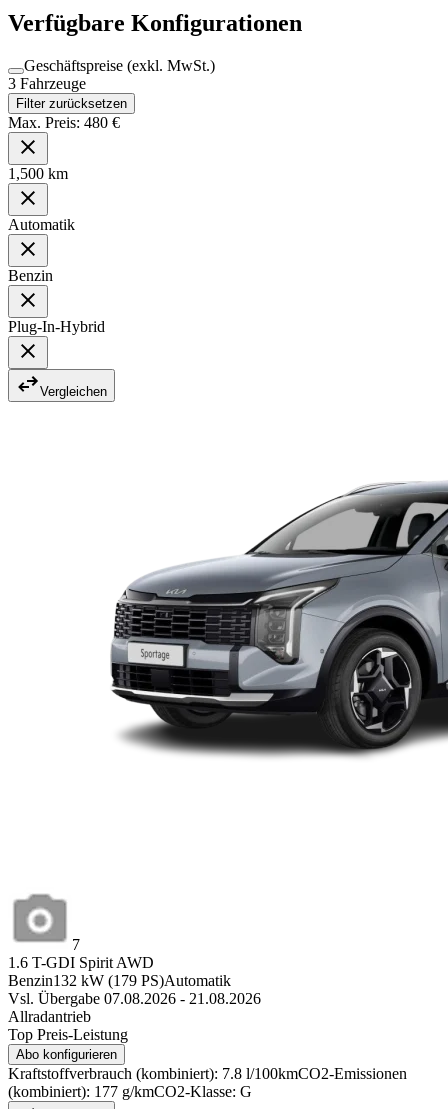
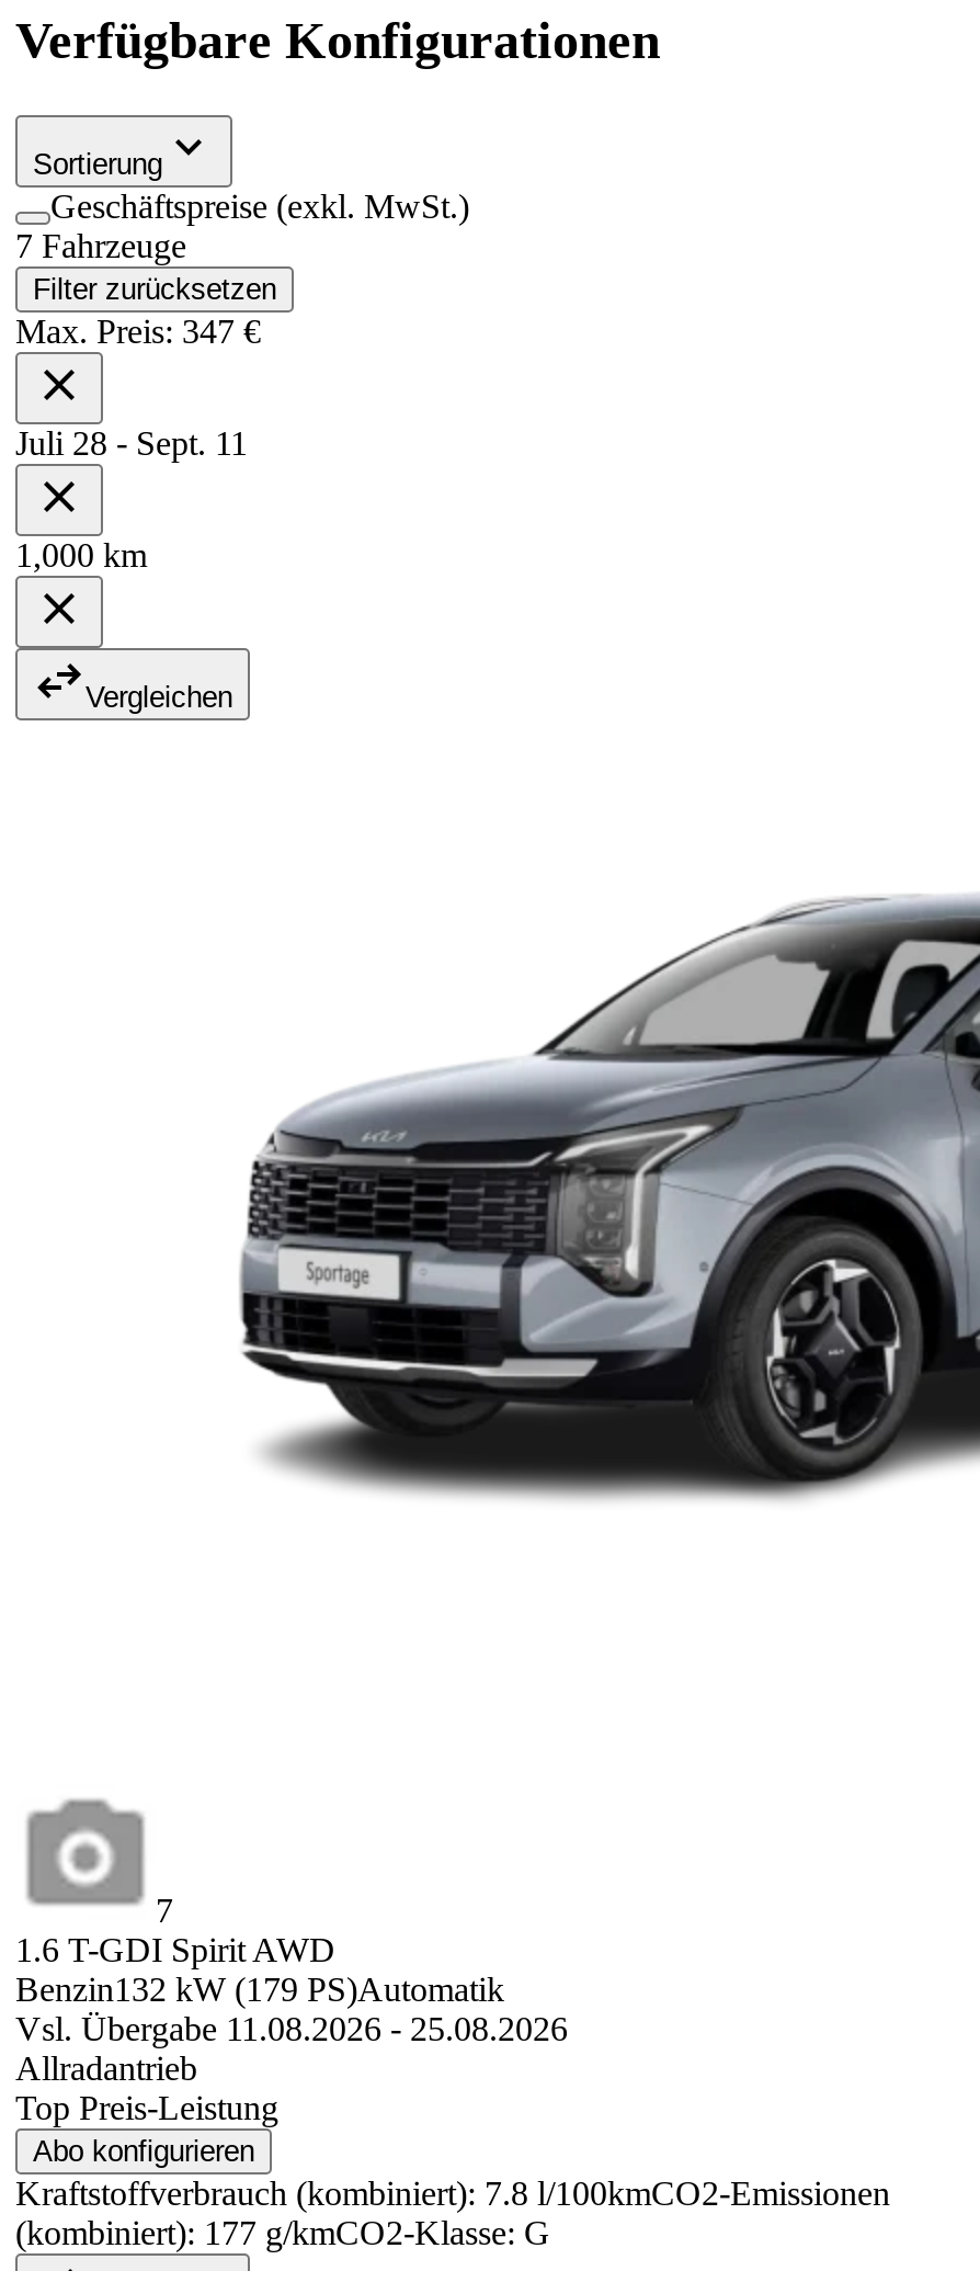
+ Sortierung

moved down: Geschäftspreise (exkl. MwSt.)

- 3 Fahrzeuge
+ 7 Fahrzeuge

moved down: Filter zurücksetzen

- Max. Preis: 480 €
- 1,500 km
- Automatik
- Benzin
- Plug-In-Hybrid
+ Max. Preis: 347 €
+ Juli 28 - Sept. 11
+ 1,000 km

- Vsl. Übergabe 07.08.2026 - 21.08.2026
+ Vsl. Übergabe 11.08.2026 - 25.08.2026
